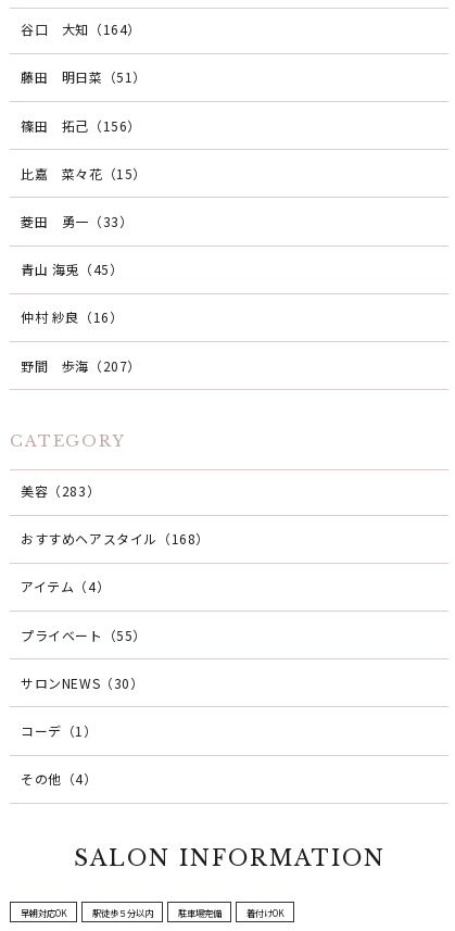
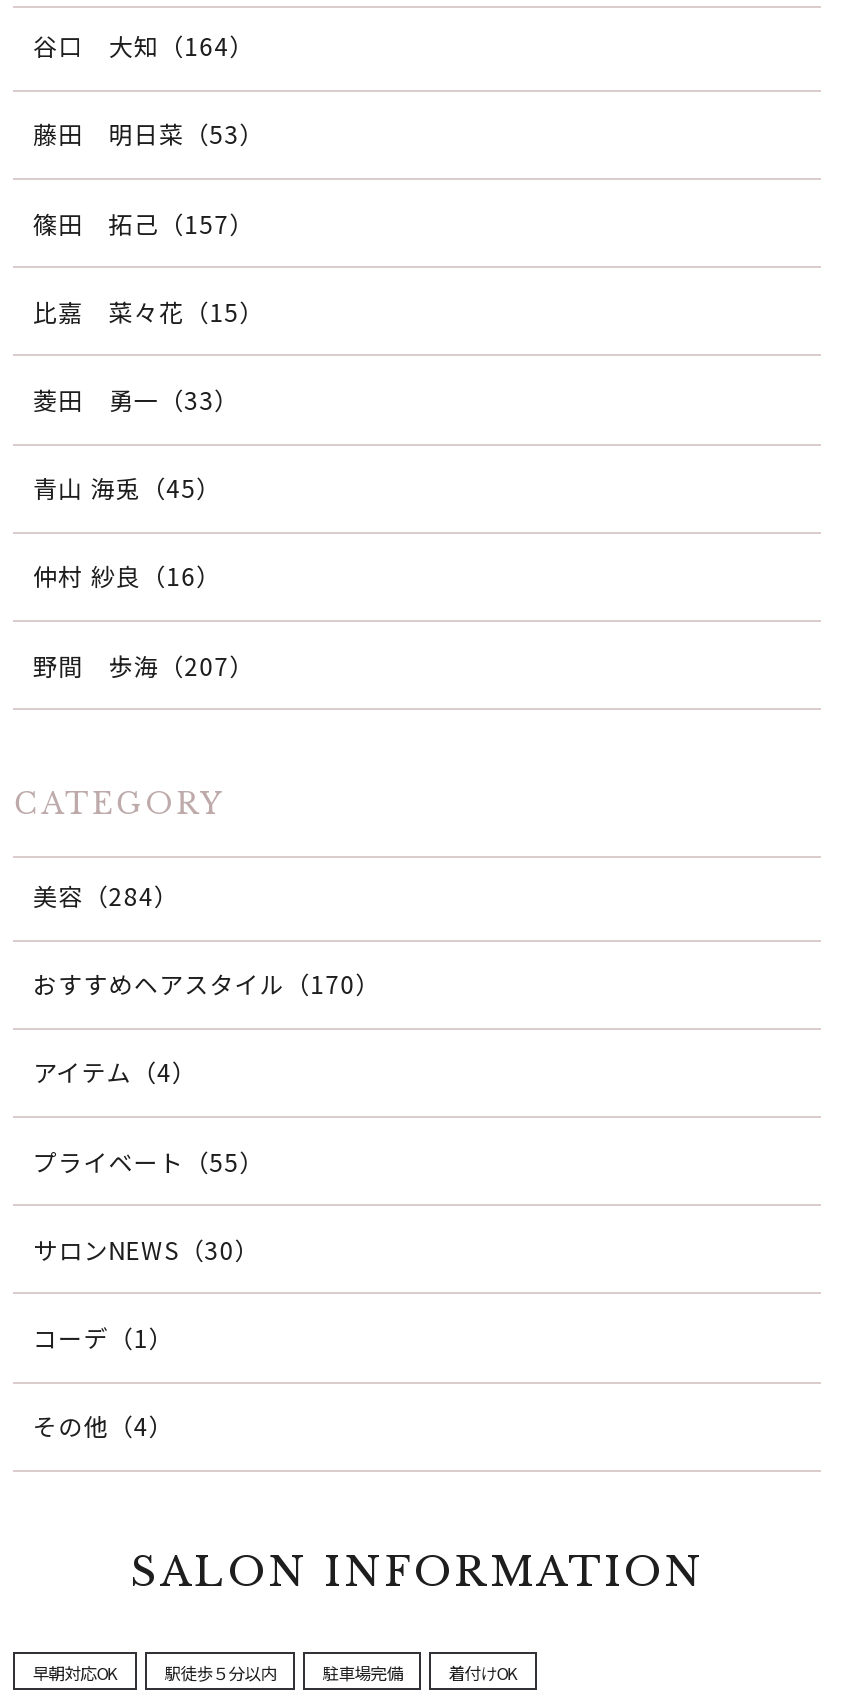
- 藤田 明日菜（51）
+ 藤田 明日菜（53）

- 篠田 拓己（156）
+ 篠田 拓己（157）

- 美容（283）
+ 美容（284）

- おすすめヘアスタイル（168）
+ おすすめヘアスタイル（170）
